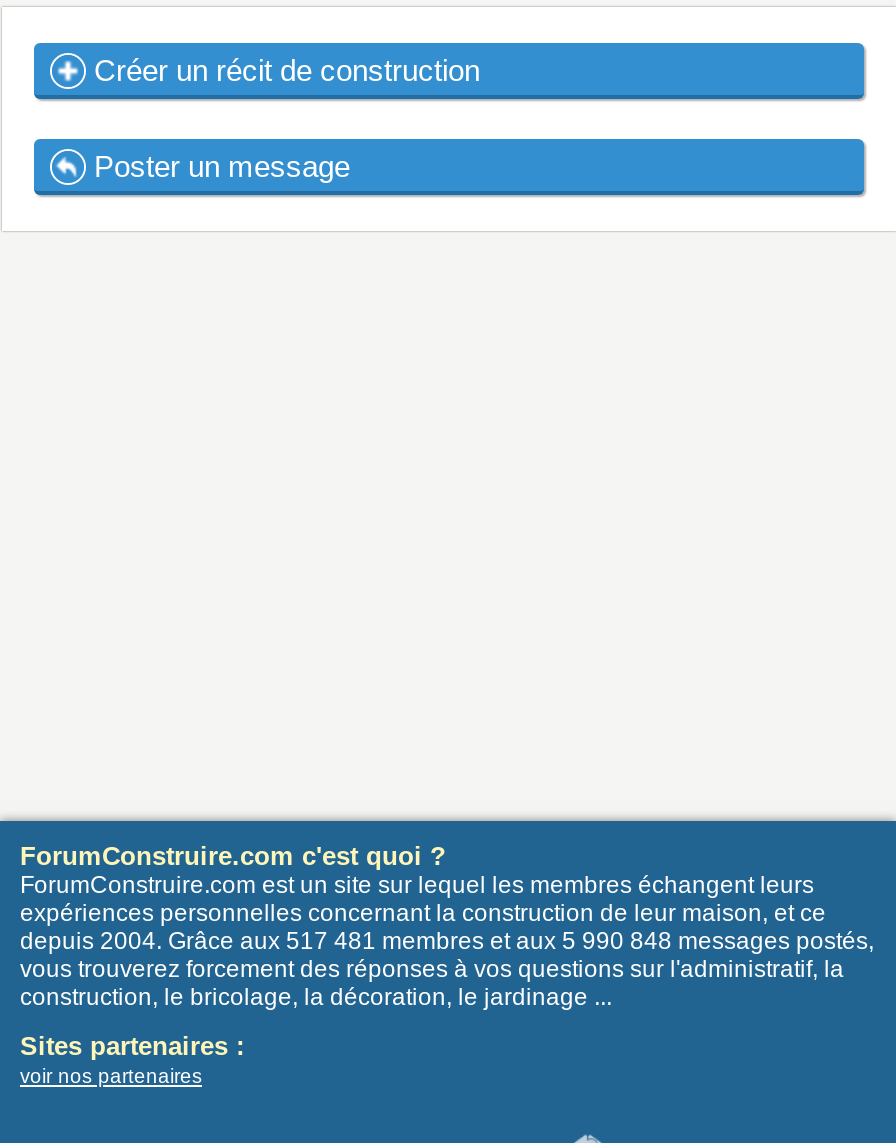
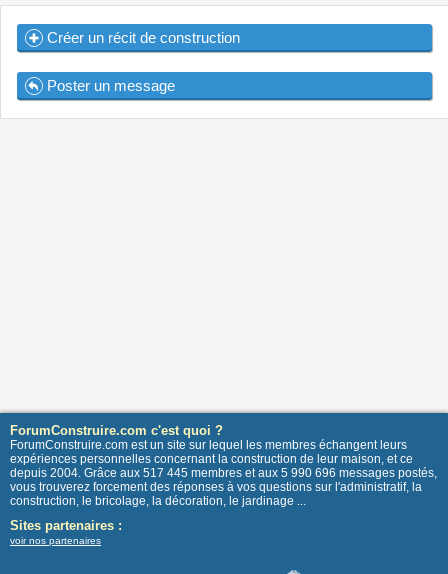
- depuis 2004. Grâce aux 517 481 membres et aux 5 990 848 messages postés,
+ depuis 2004. Grâce aux 517 445 membres et aux 5 990 696 messages postés,
